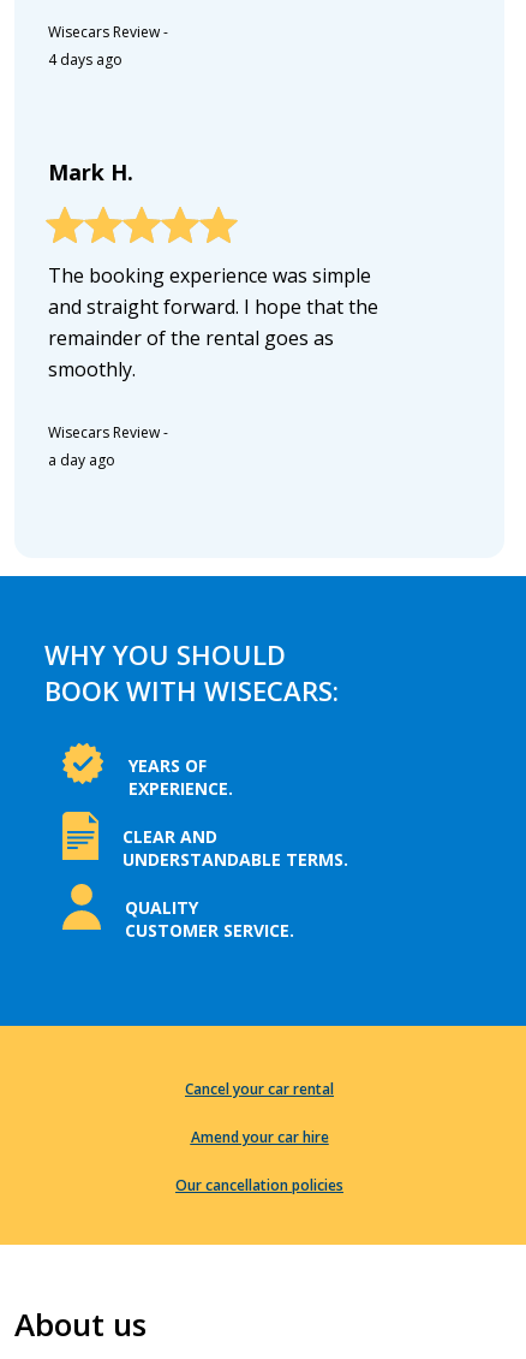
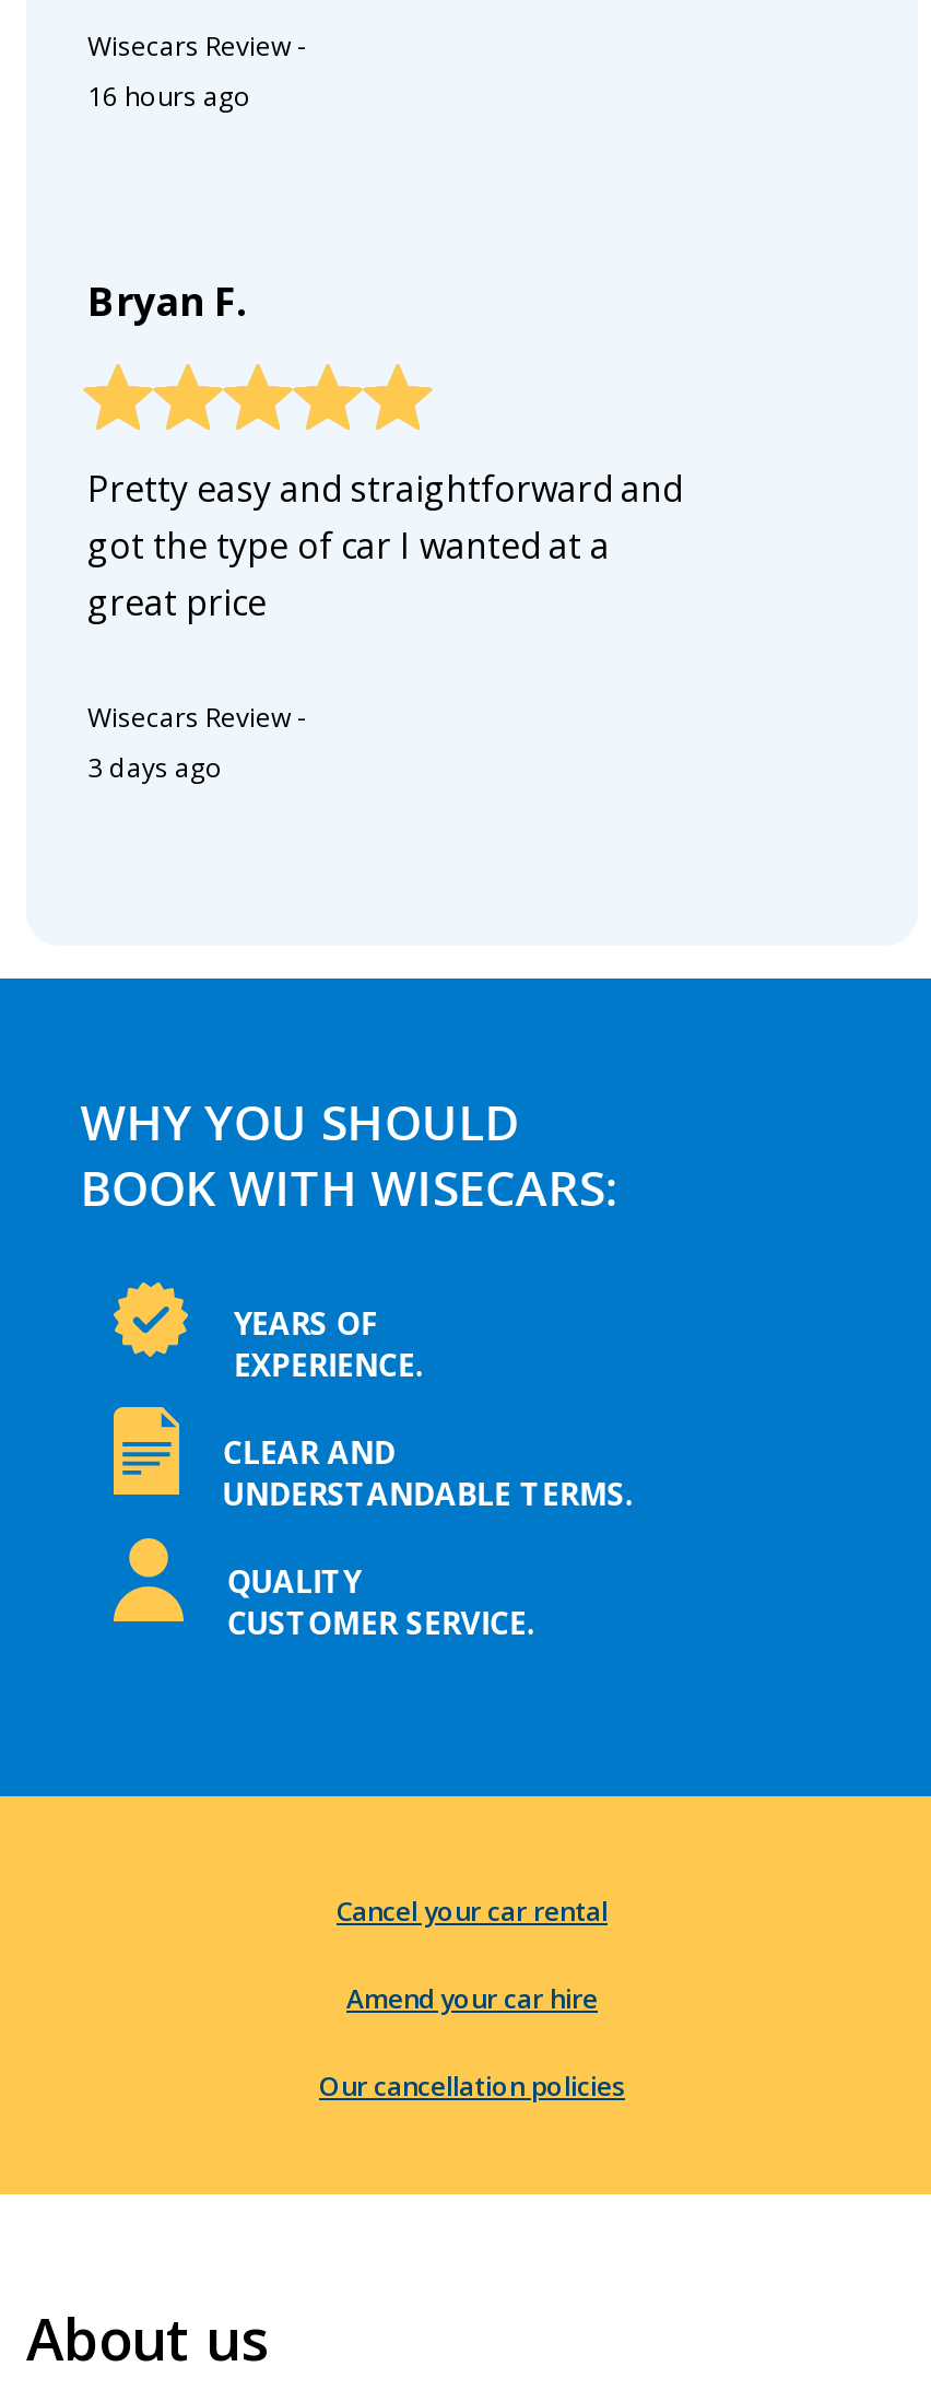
- 4 days ago
+ 16 hours ago

- Mark H.
+ Bryan F.

- The booking experience was simple
- and straight forward. I hope that the
- remainder of the rental goes as
- smoothly.
+ Pretty easy and straightforward and
+ got the type of car I wanted at a
+ great price

- a day ago
+ 3 days ago
